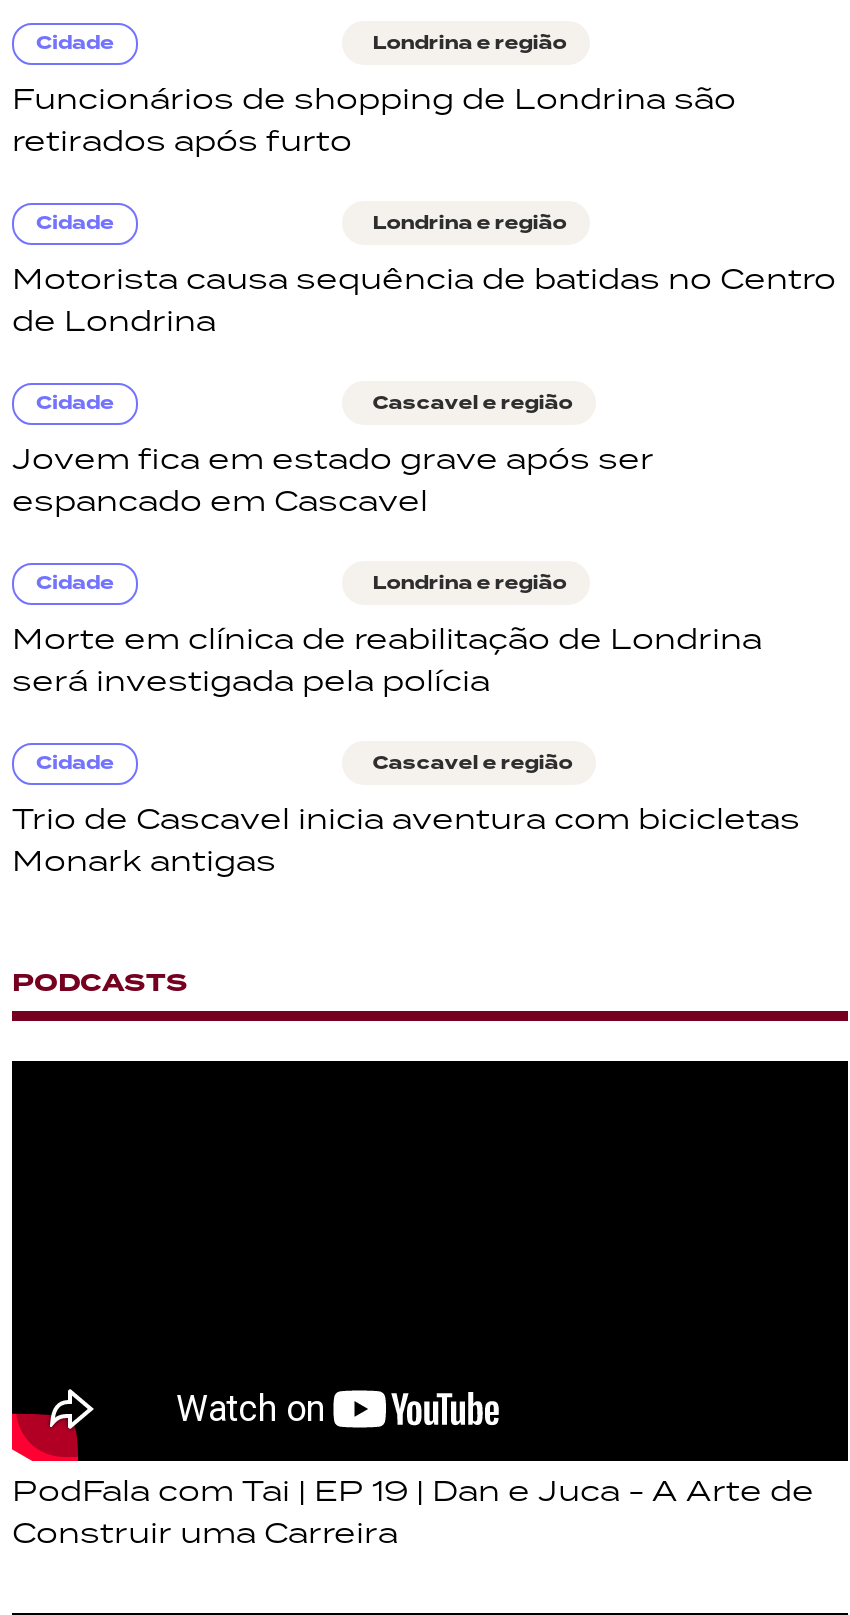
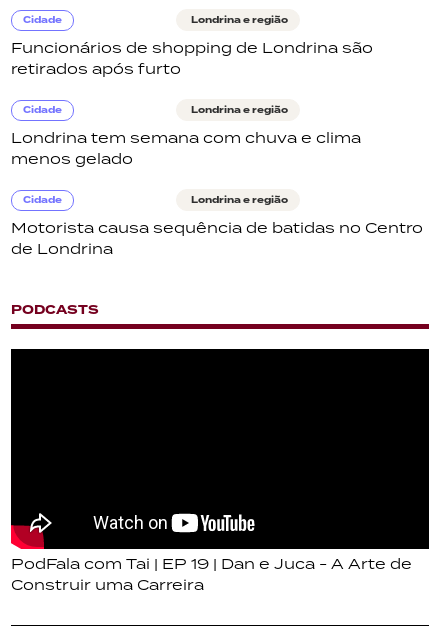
moved down: Motorista causa sequência de batidas no Centro | de Londrina

- Cidade
- Cascavel e região
- Jovem fica em estado grave após ser
- espancado em Cascavel
+ Londrina tem semana com chuva e clima
+ menos gelado

- Morte em clínica de reabilitação de Londrina
- será investigada pela polícia
- Cidade
- Cascavel e região
- Trio de Cascavel inicia aventura com bicicletas
- Monark antigas
